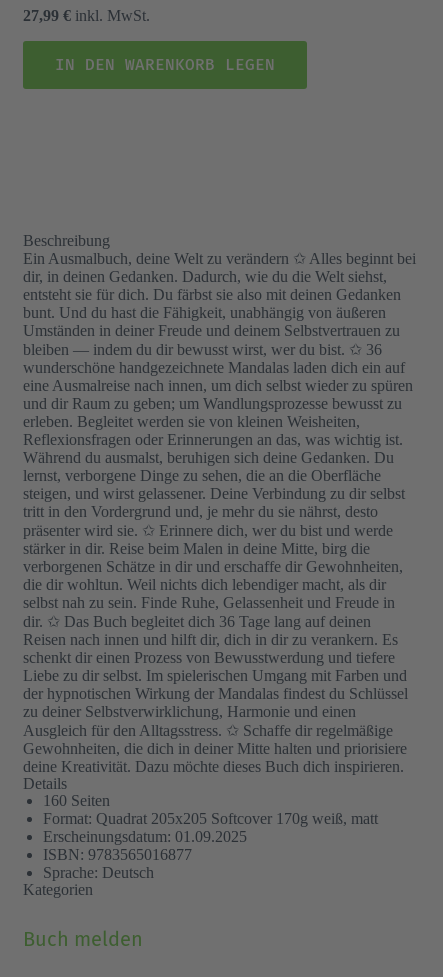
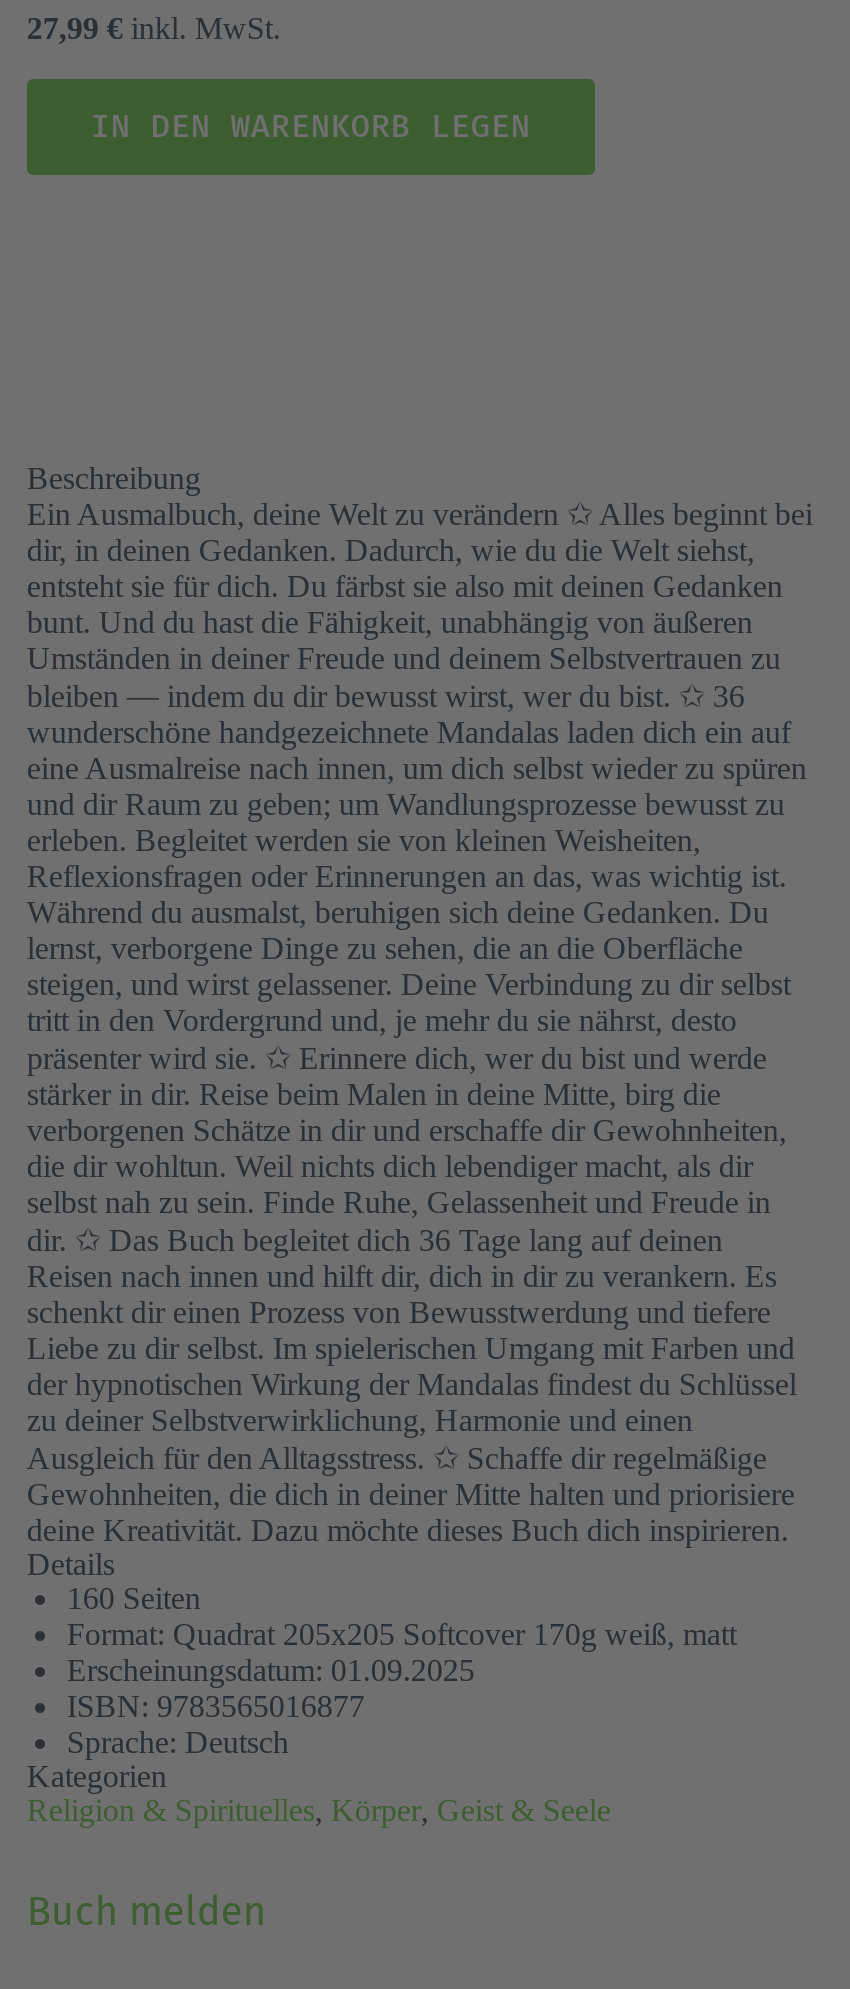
+ Religion & Spirituelles, Körper, Geist & Seele
